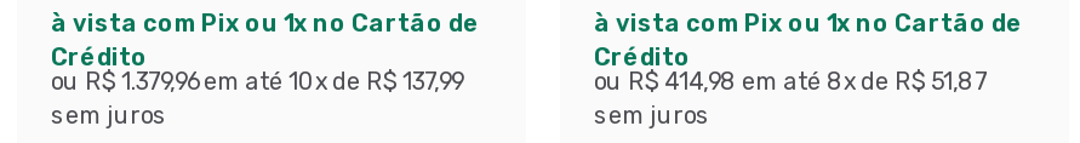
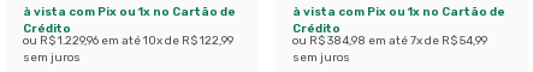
- ou R$ 1.379,96 em até 10 x de R$ 137,99
+ ou R$ 1.229,96 em até 10 x de R$ 122,99

- ou R$ 414,98 em até 8 x de R$ 51,87
+ ou R$ 384,98 em até 7 x de R$ 54,99
